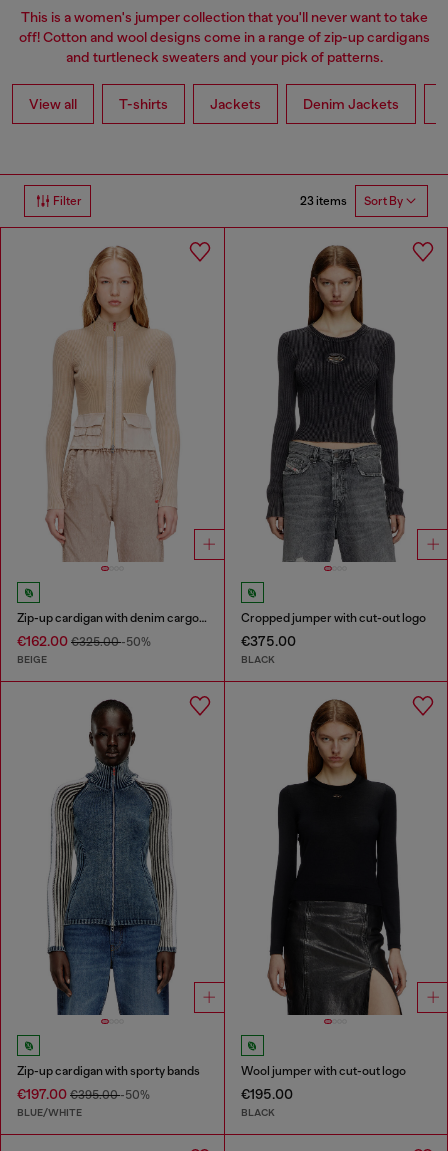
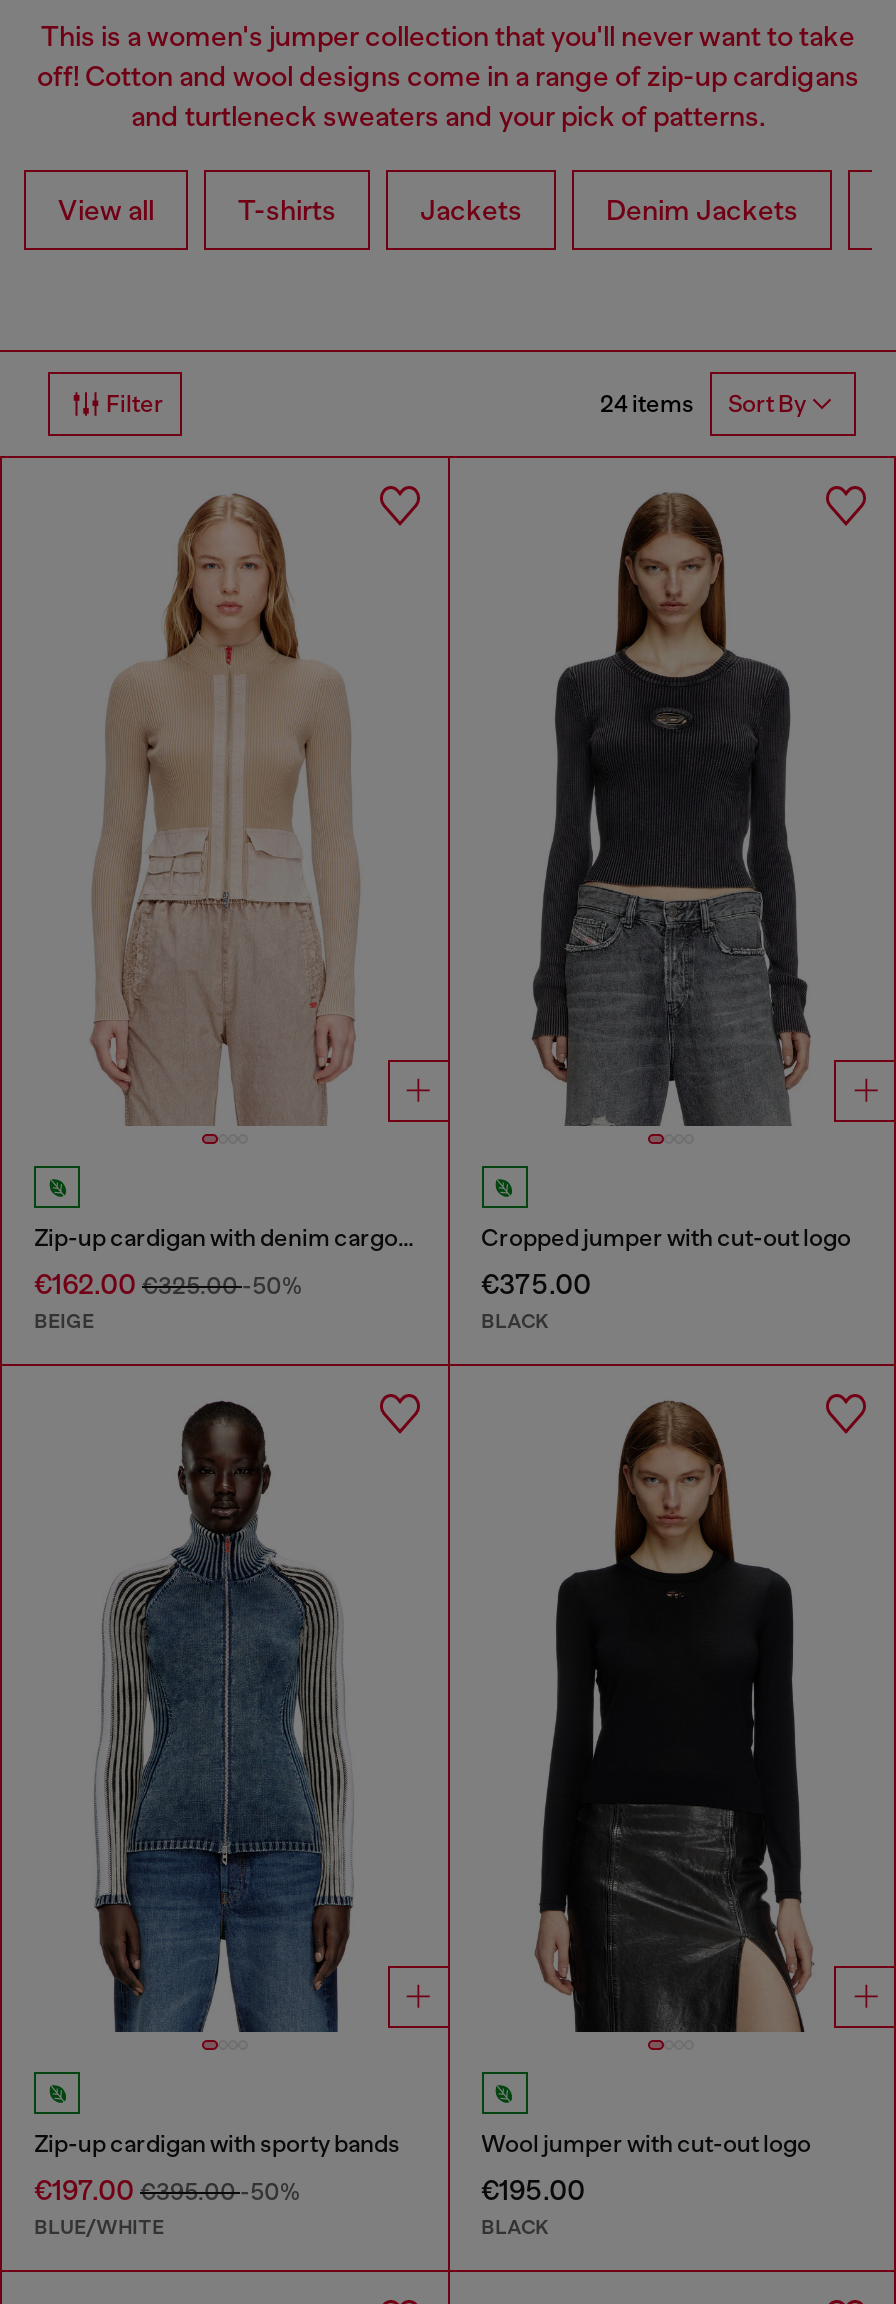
- 23 items Sort By
+ 24 items Sort By
